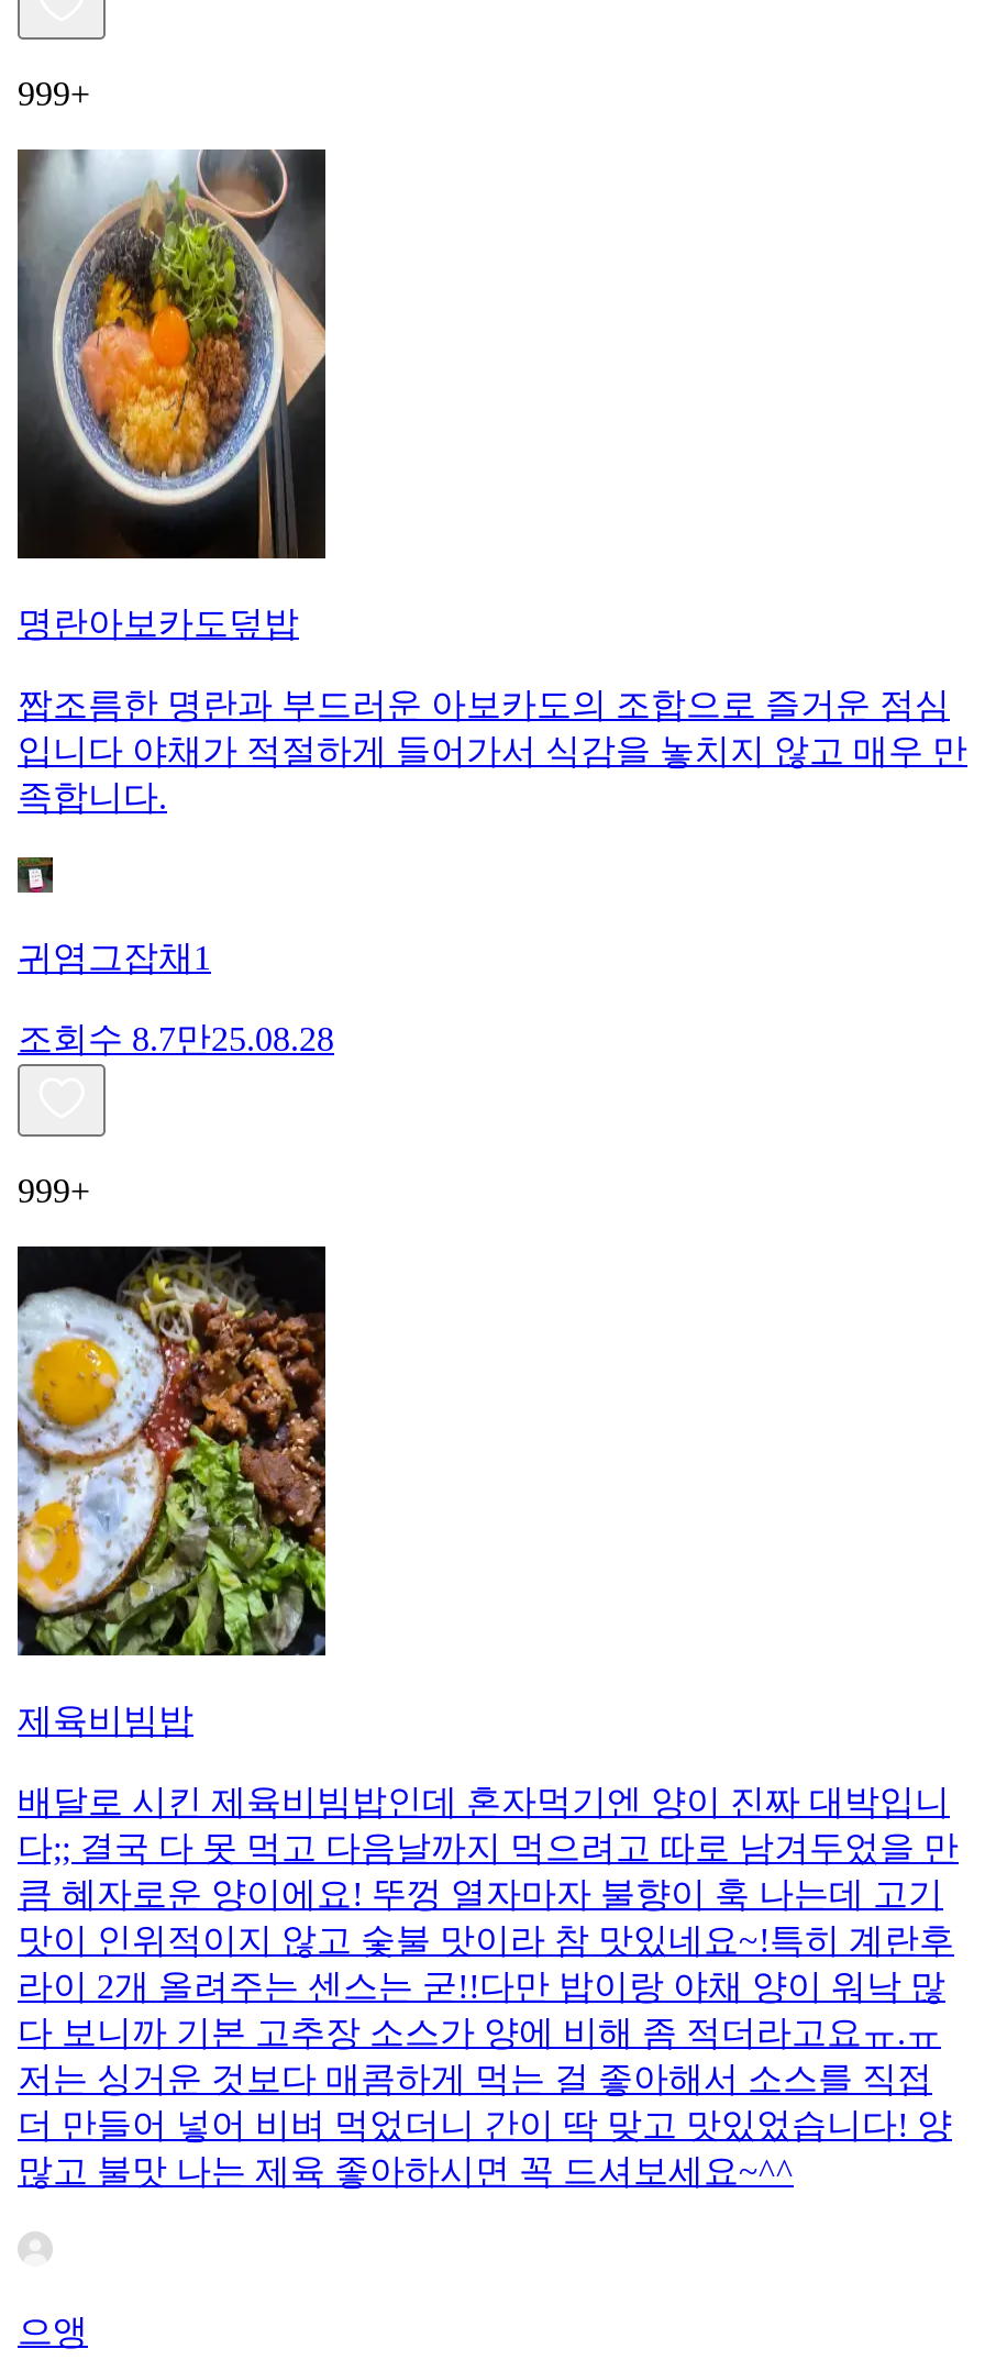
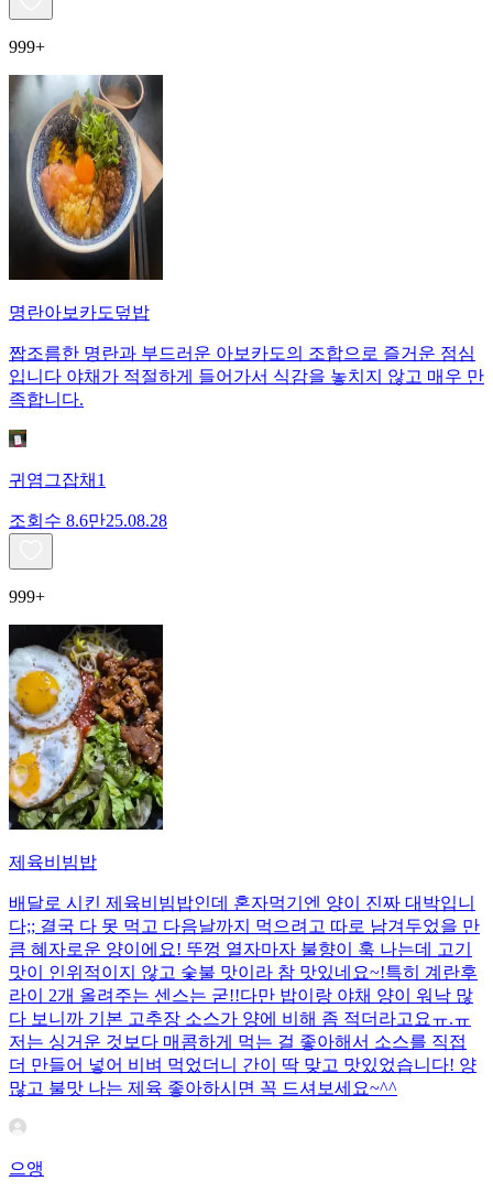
- 조회수 8.7만 25.08.28
+ 조회수 8.6만 25.08.28
